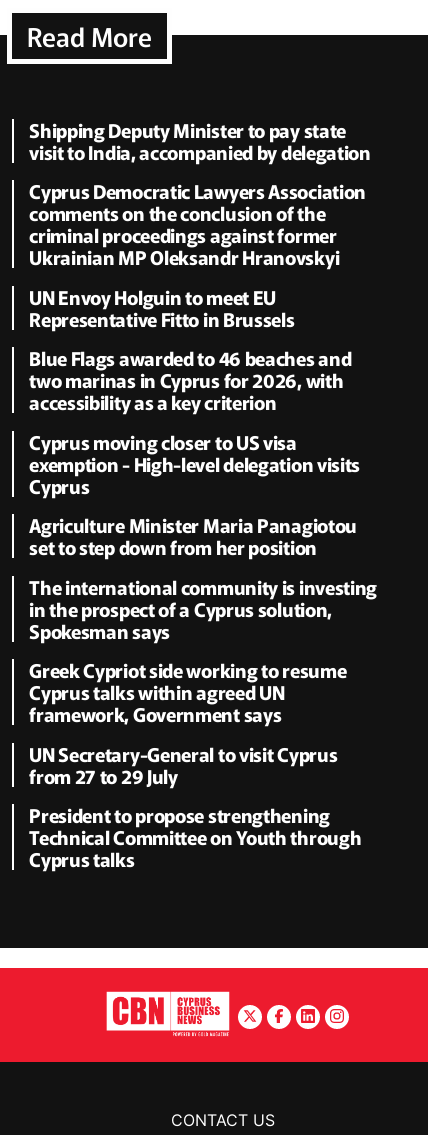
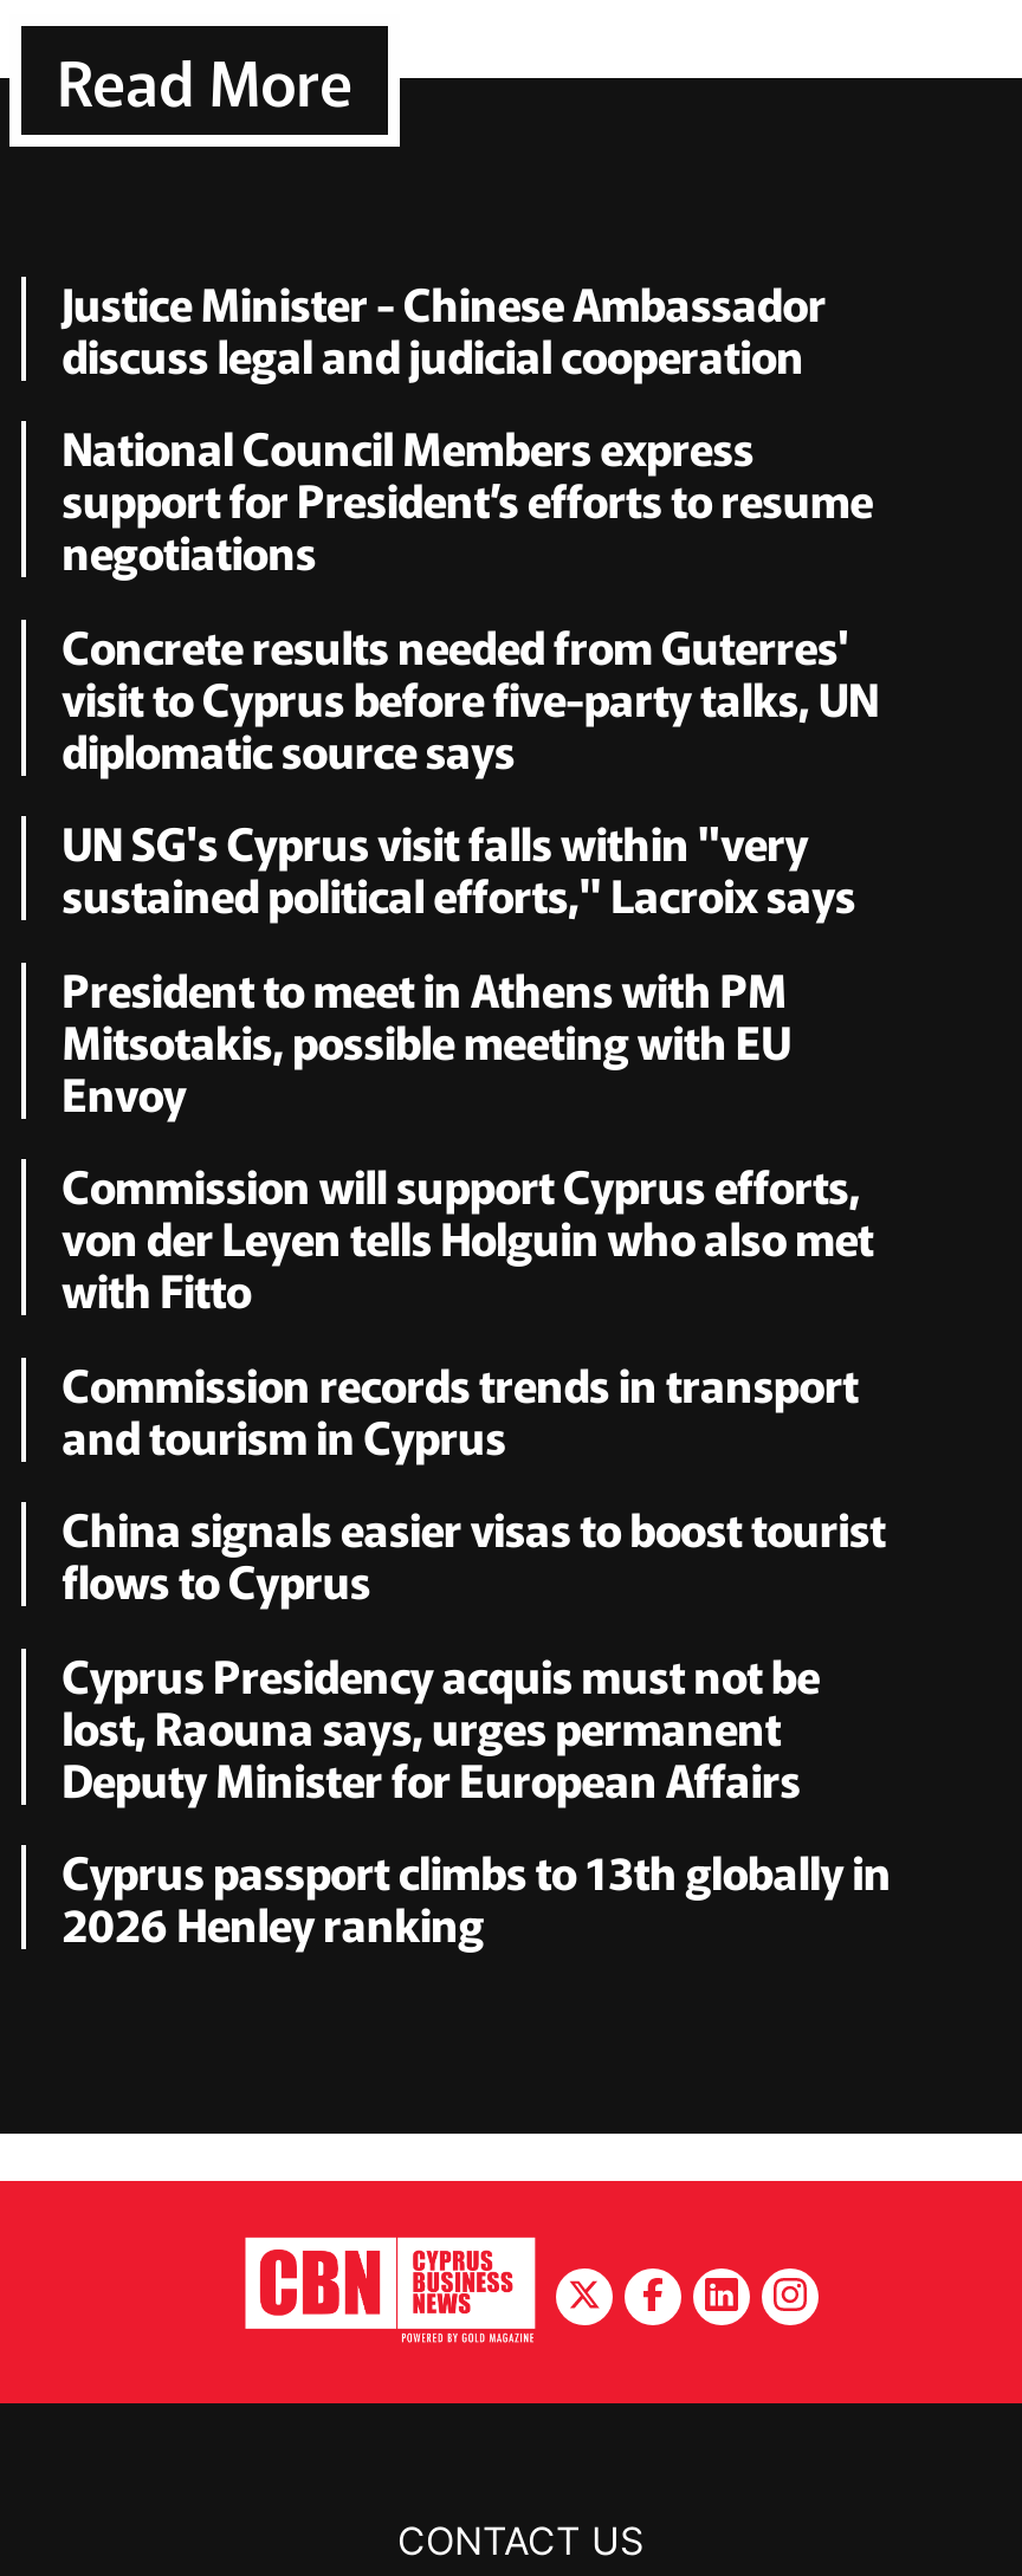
- Shipping Deputy Minister to pay state
- visit to India, accompanied by delegation
+ Justice Minister - Chinese Ambassador
+ discuss legal and judicial cooperation

- Cyprus Democratic Lawyers Association
- comments on the conclusion of the
- criminal proceedings against former
- Ukrainian MP Oleksandr Hranovskyi
+ National Council Members express
+ support for President’s efforts to resume
+ negotiations

- UN Envoy Holguin to meet EU
- Representative Fitto in Brussels
+ Concrete results needed from Guterres'
+ visit to Cyprus before five-party talks, UN
+ diplomatic source says

- Blue Flags awarded to 46 beaches and
- two marinas in Cyprus for 2026, with
- accessibility as a key criterion
+ UN SG's Cyprus visit falls within "very
+ sustained political efforts," Lacroix says

- Cyprus moving closer to US visa
- exemption - High-level delegation visits
- Cyprus
+ President to meet in Athens with PM
+ Mitsotakis, possible meeting with EU
+ Envoy

- Agriculture Minister Maria Panagiotou
- set to step down from her position
+ Commission will support Cyprus efforts,
+ von der Leyen tells Holguin who also met
+ with Fitto

- The international community is investing
- in the prospect of a Cyprus solution,
- Spokesman says
+ Commission records trends in transport
+ and tourism in Cyprus

- Greek Cypriot side working to resume
- Cyprus talks within agreed UN
- framework, Government says
+ China signals easier visas to boost tourist
+ flows to Cyprus

- UN Secretary-General to visit Cyprus
- from 27 to 29 July
+ Cyprus Presidency acquis must not be
+ lost, Raouna says, urges permanent
+ Deputy Minister for European Affairs

- President to propose strengthening
- Technical Committee on Youth through
- Cyprus talks
+ Cyprus passport climbs to 13th globally in
+ 2026 Henley ranking
